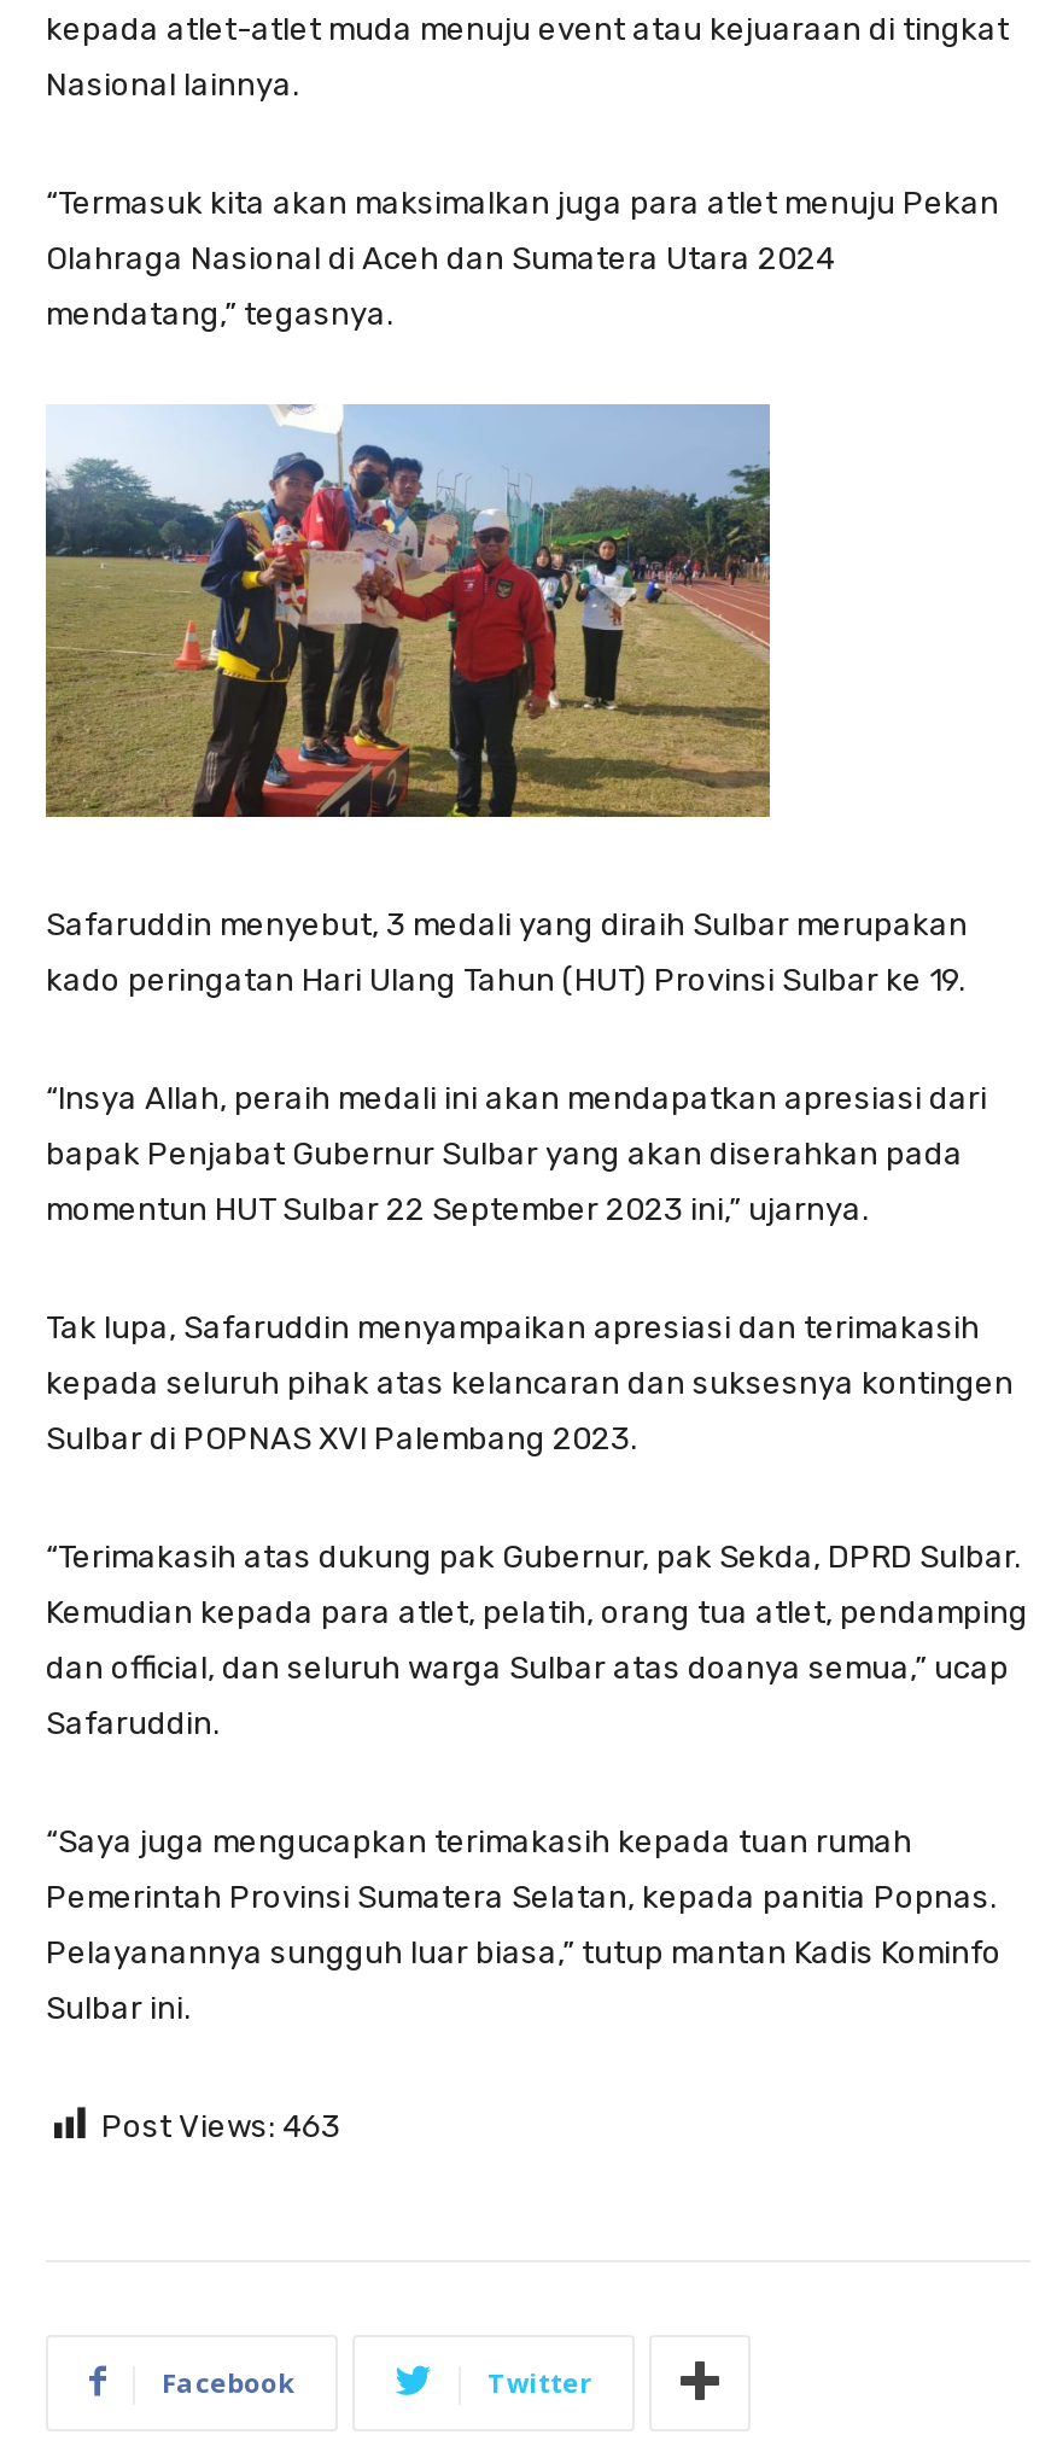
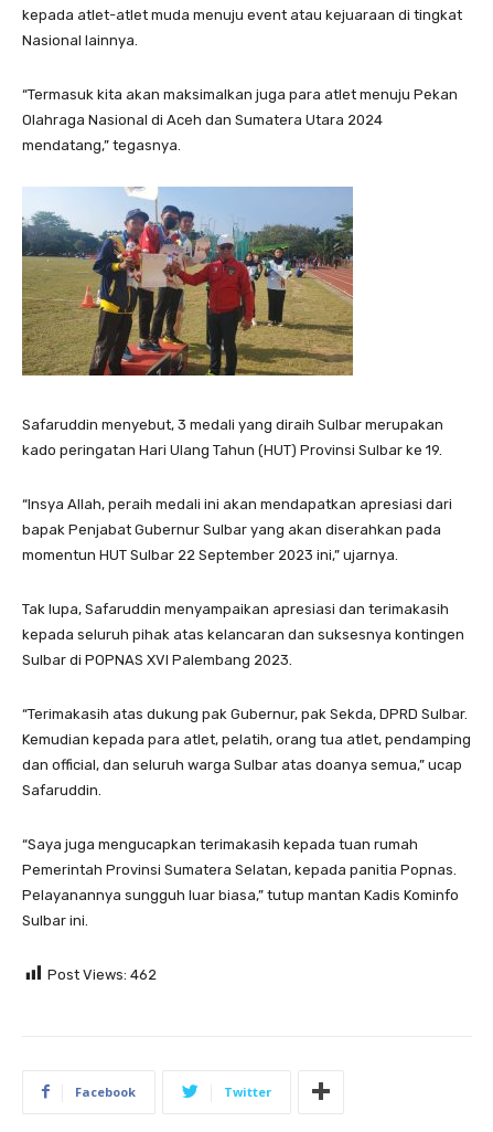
- Post Views: 463
+ Post Views: 462
